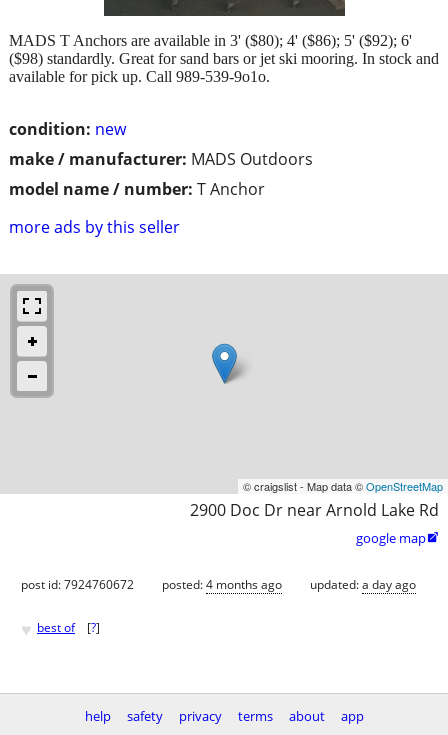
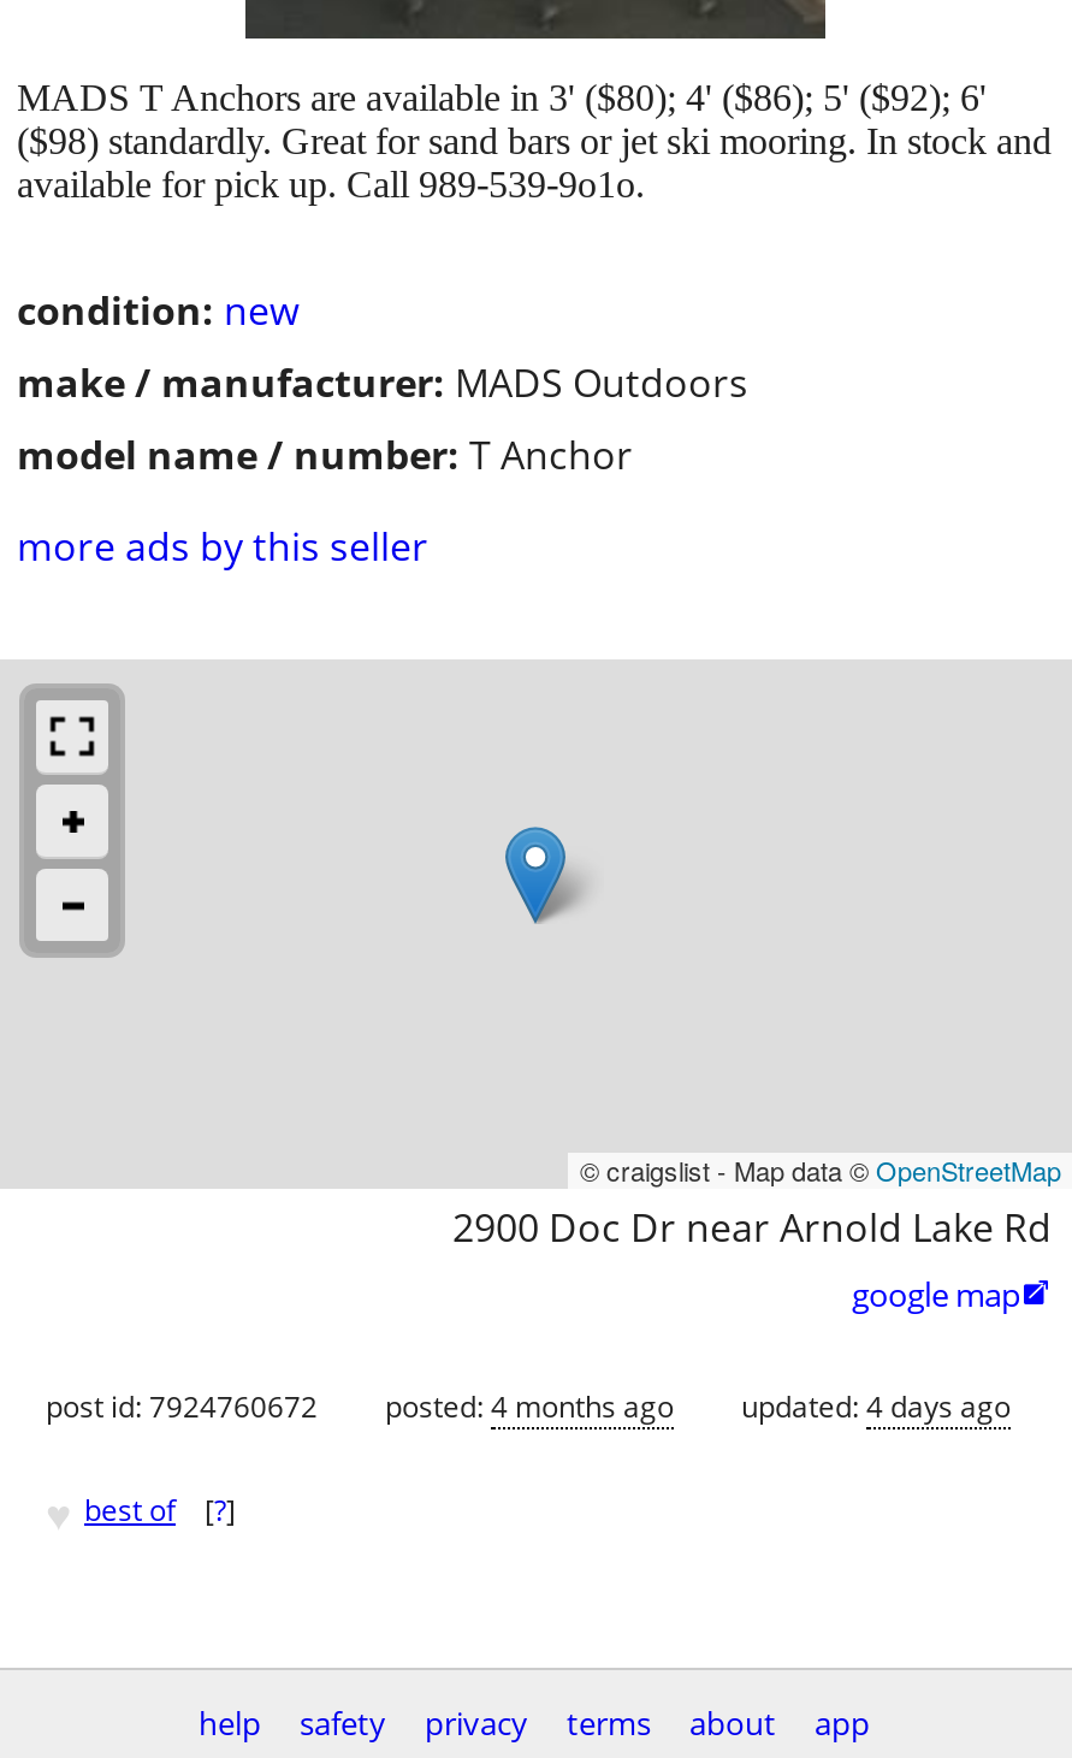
- updated: a day ago
+ updated: 4 days ago
